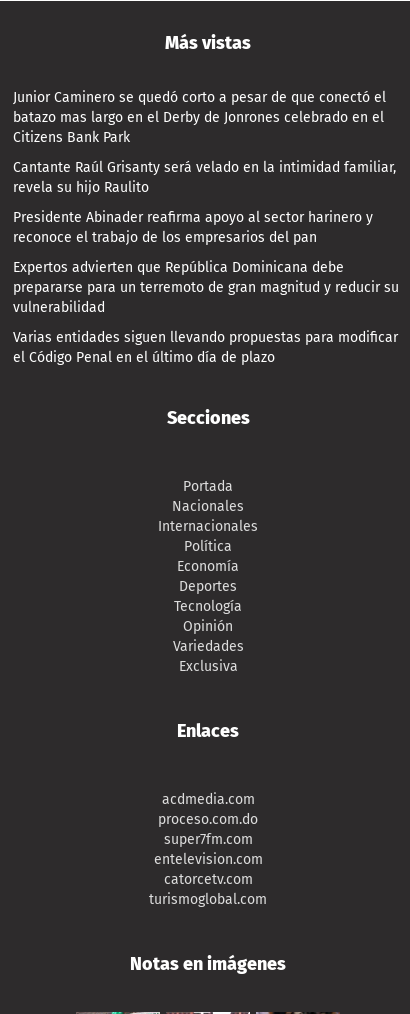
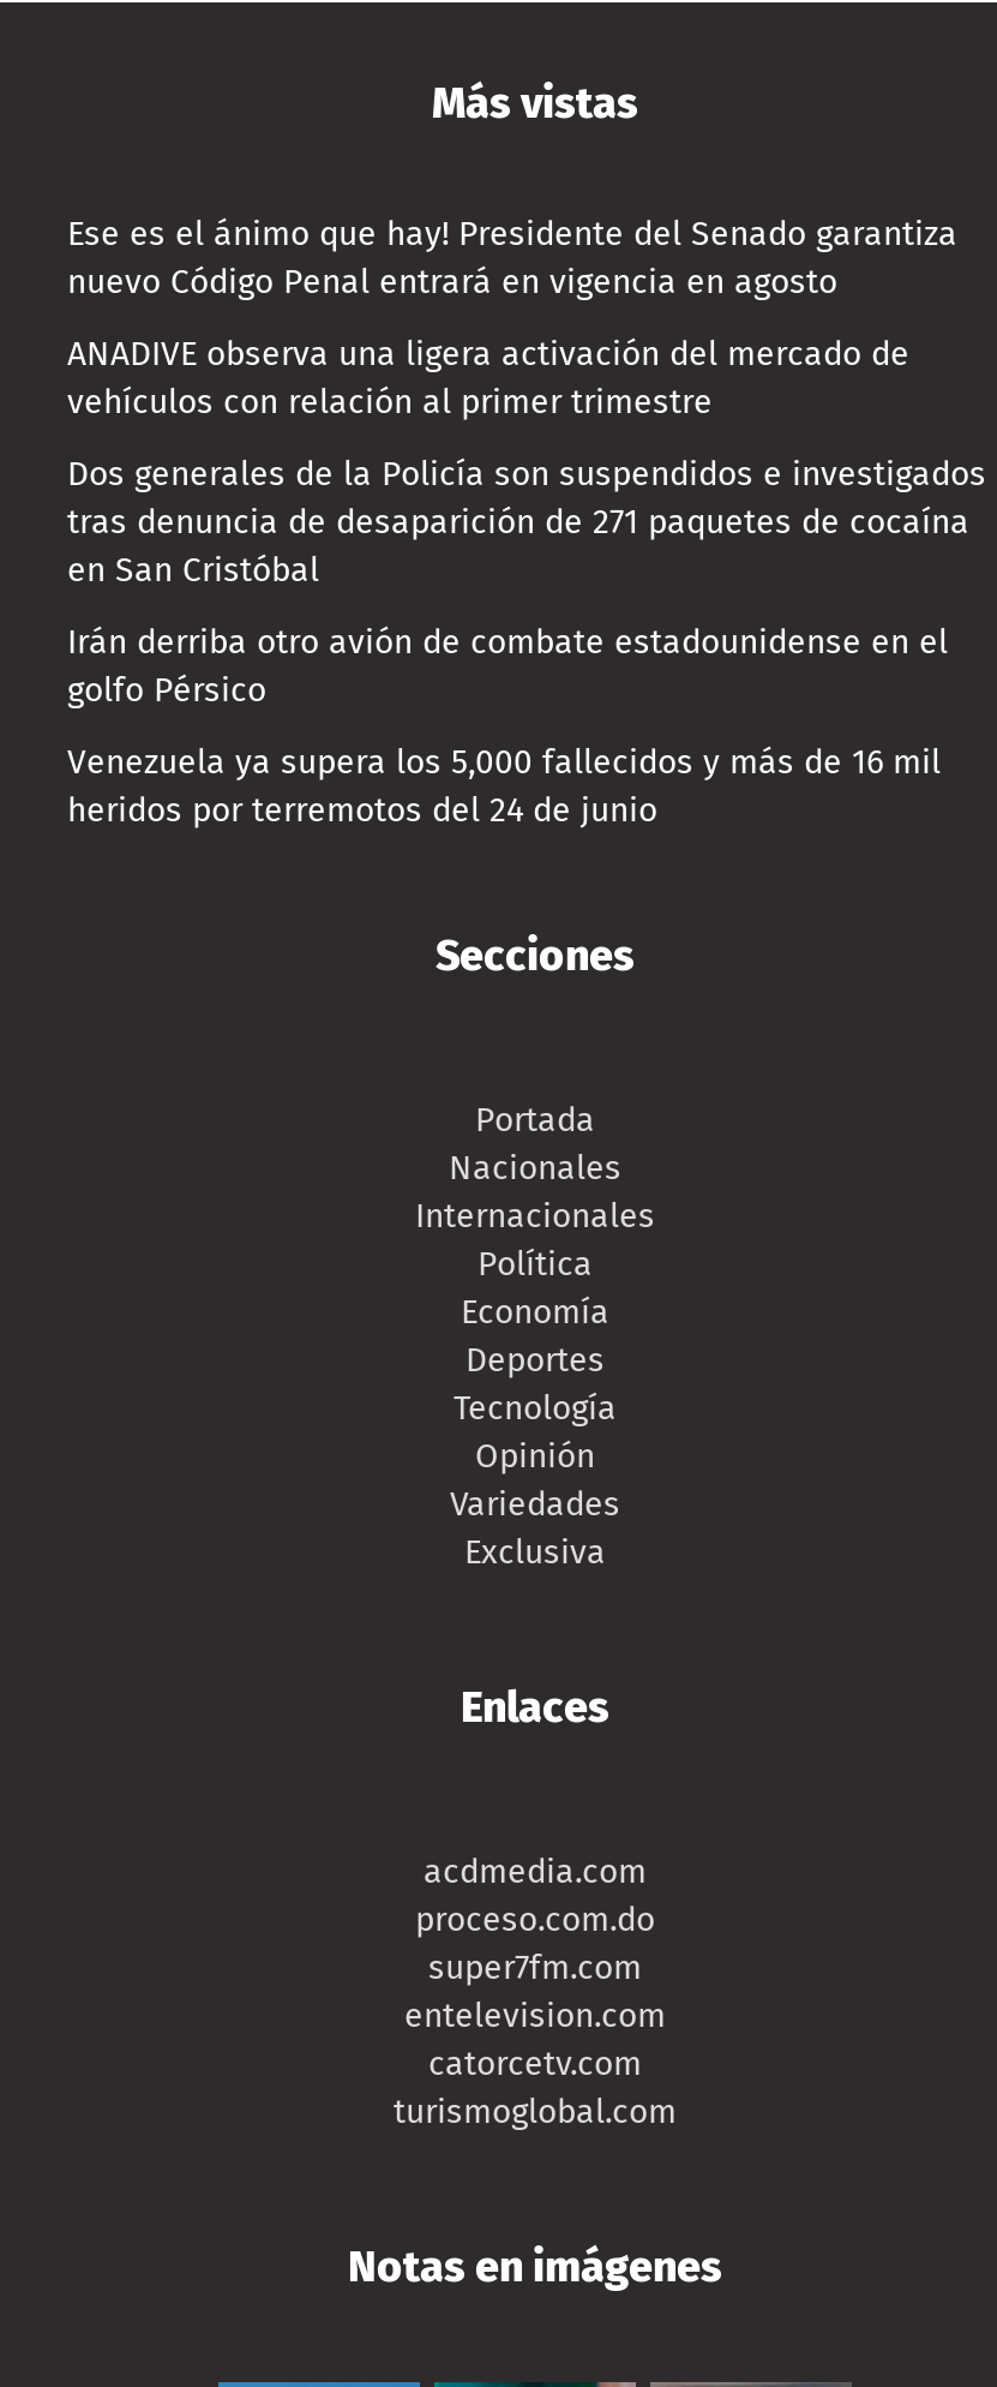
- Junior Caminero se quedó corto a pesar de que conectó el
- batazo mas largo en el Derby de Jonrones celebrado en el
- Citizens Bank Park
+ Ese es el ánimo que hay! Presidente del Senado garantiza
+ nuevo Código Penal entrará en vigencia en agosto

- Cantante Raúl Grisanty será velado en la intimidad familiar,
- revela su hijo Raulito
+ ANADIVE observa una ligera activación del mercado de
+ vehículos con relación al primer trimestre

- Presidente Abinader reafirma apoyo al sector harinero y
- reconoce el trabajo de los empresarios del pan
+ Dos generales de la Policía son suspendidos e investigados
+ tras denuncia de desaparición de 271 paquetes de cocaína
+ en San Cristóbal

- Expertos advierten que República Dominicana debe
- prepararse para un terremoto de gran magnitud y reducir su
- vulnerabilidad
+ Irán derriba otro avión de combate estadounidense en el
+ golfo Pérsico

- Varias entidades siguen llevando propuestas para modificar
- el Código Penal en el último día de plazo
+ Venezuela ya supera los 5,000 fallecidos y más de 16 mil
+ heridos por terremotos del 24 de junio
